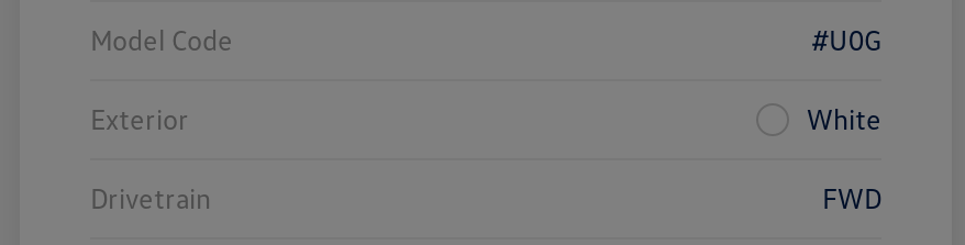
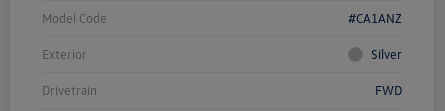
- #U0G
+ #CA1ANZ

- White
+ Silver
